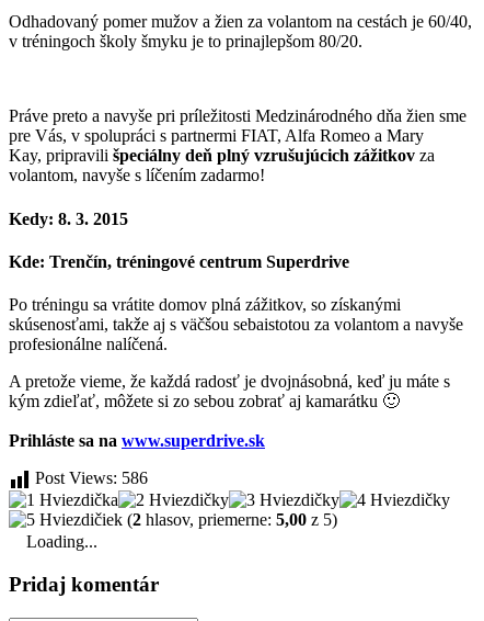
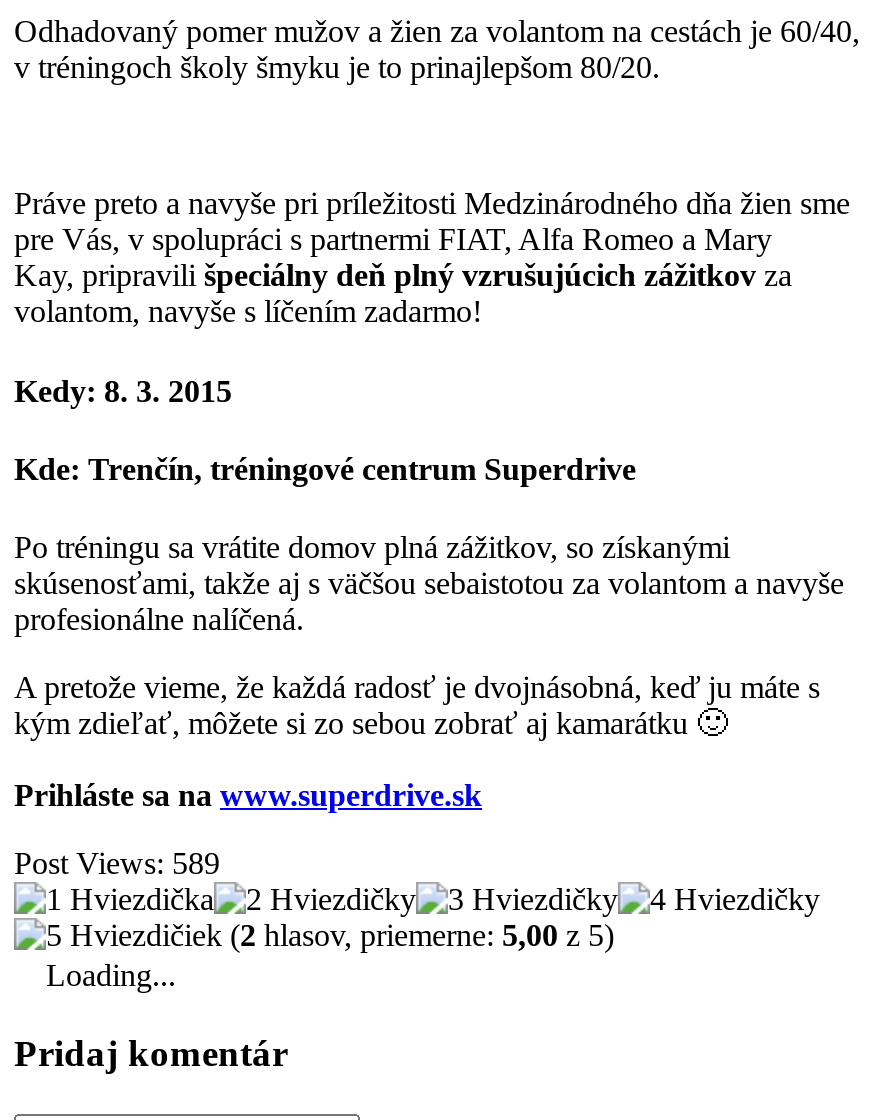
- Post Views: 586
+ Post Views: 589
